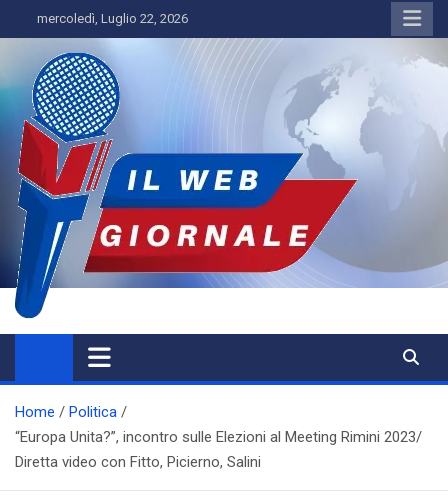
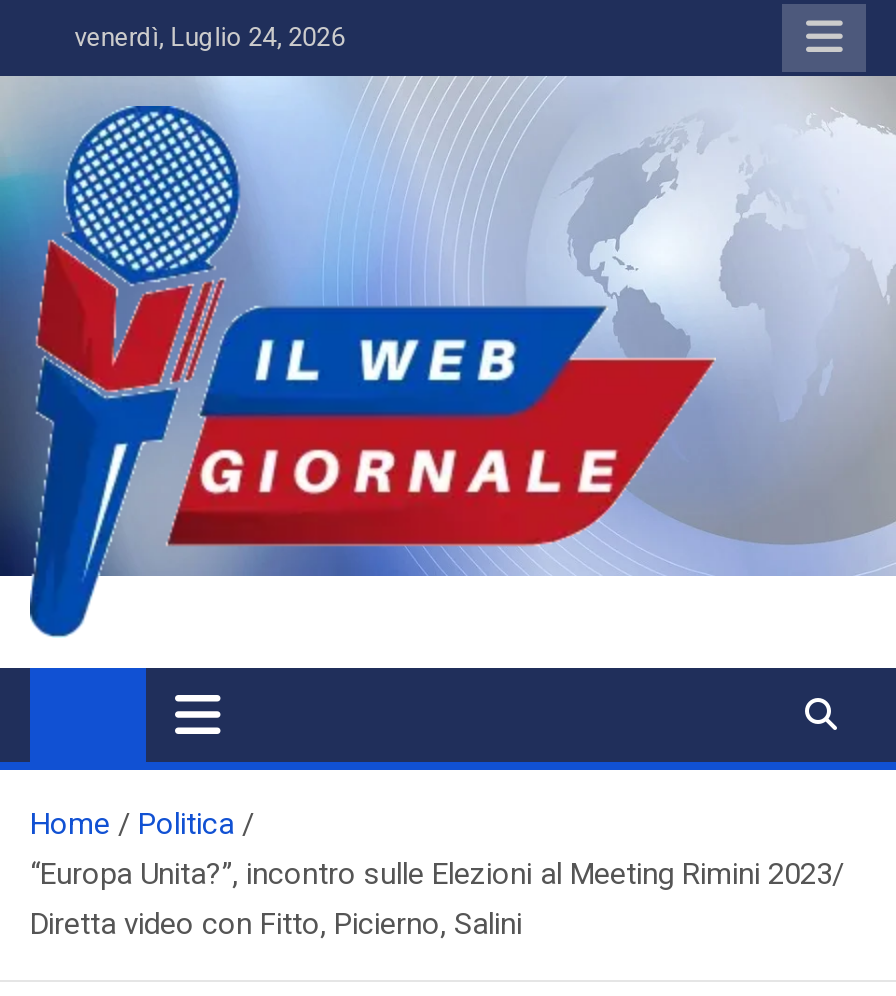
- mercoledì, Luglio 22, 2026
+ venerdì, Luglio 24, 2026
